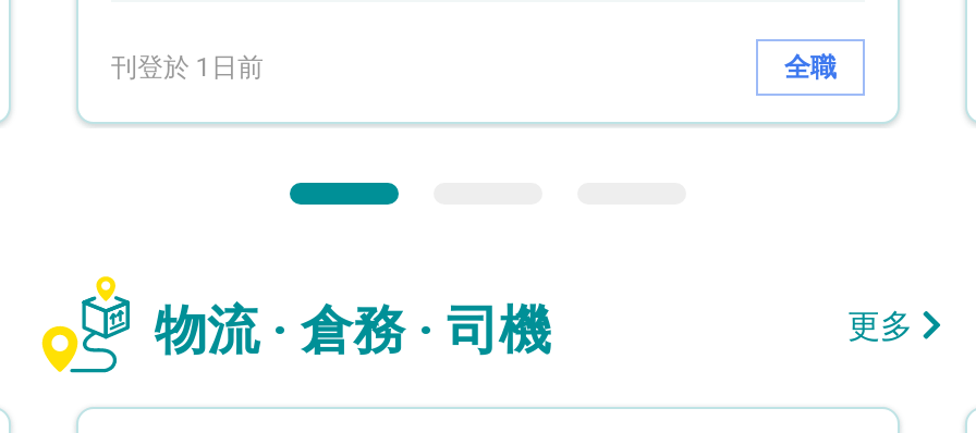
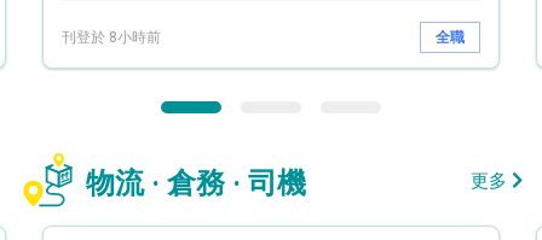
- 刊登於 1日前
+ 刊登於 8小時前
